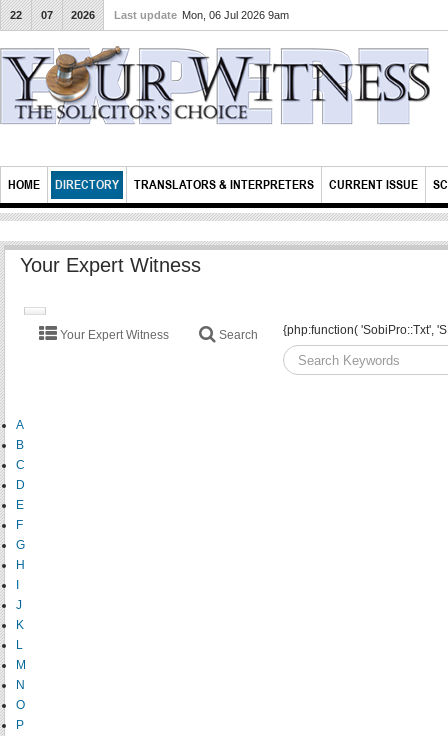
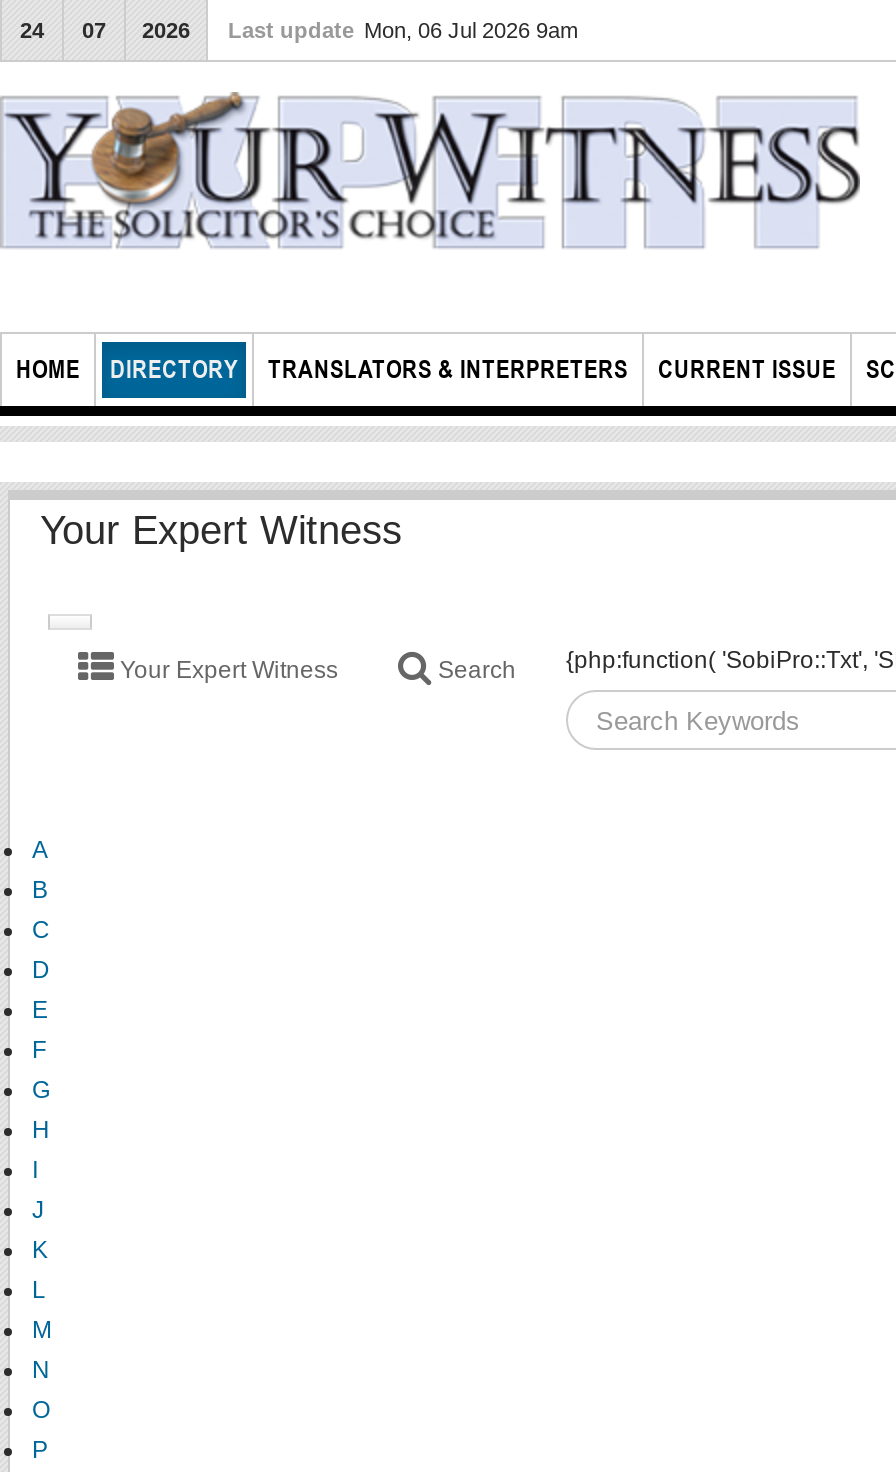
- 22 07 2026 Last update Mon, 06 Jul 2026 9am
+ 24 07 2026 Last update Mon, 06 Jul 2026 9am
